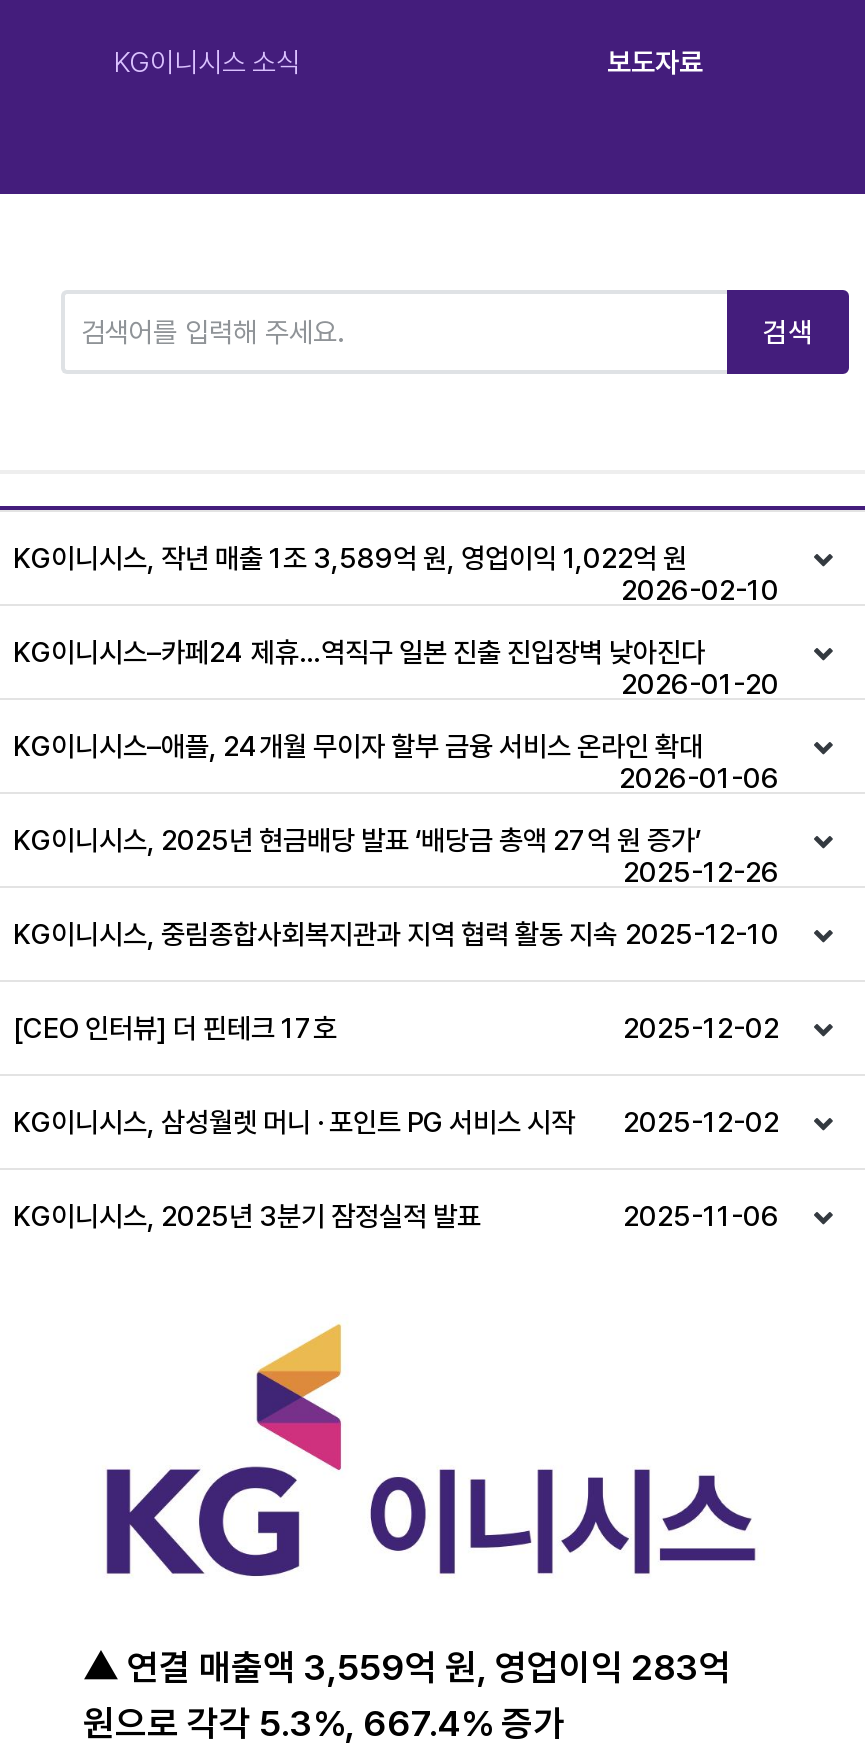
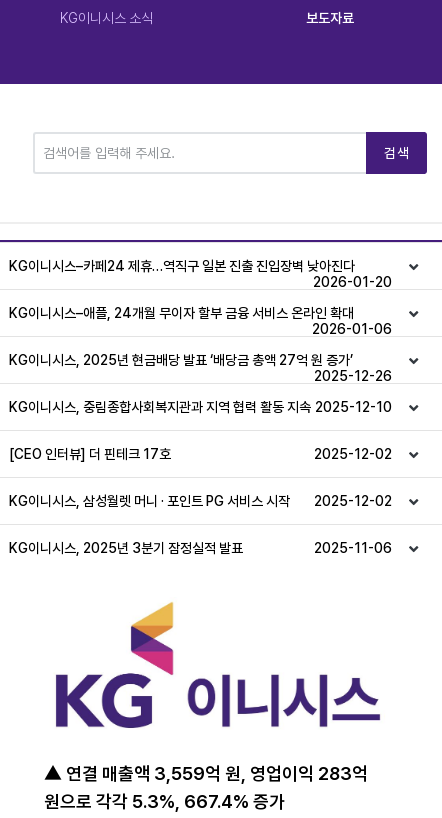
- KG이니시스, 작년 매출 1조 3,589억 원, 영업이익 1,022억 원
- 2026-02-10
